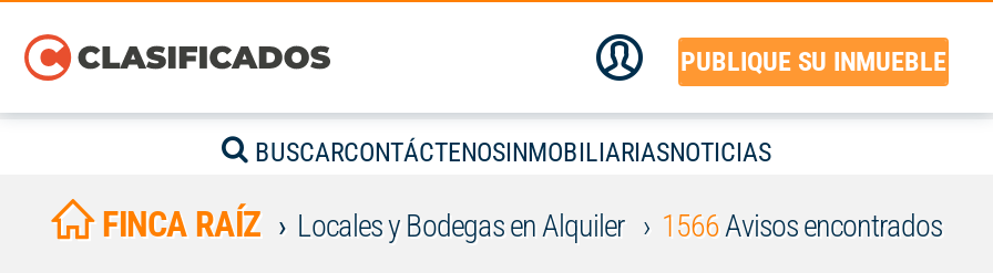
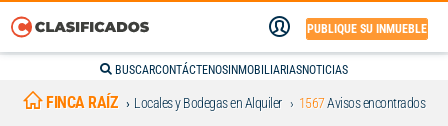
- 1566 Avisos encontrados
+ 1567 Avisos encontrados
